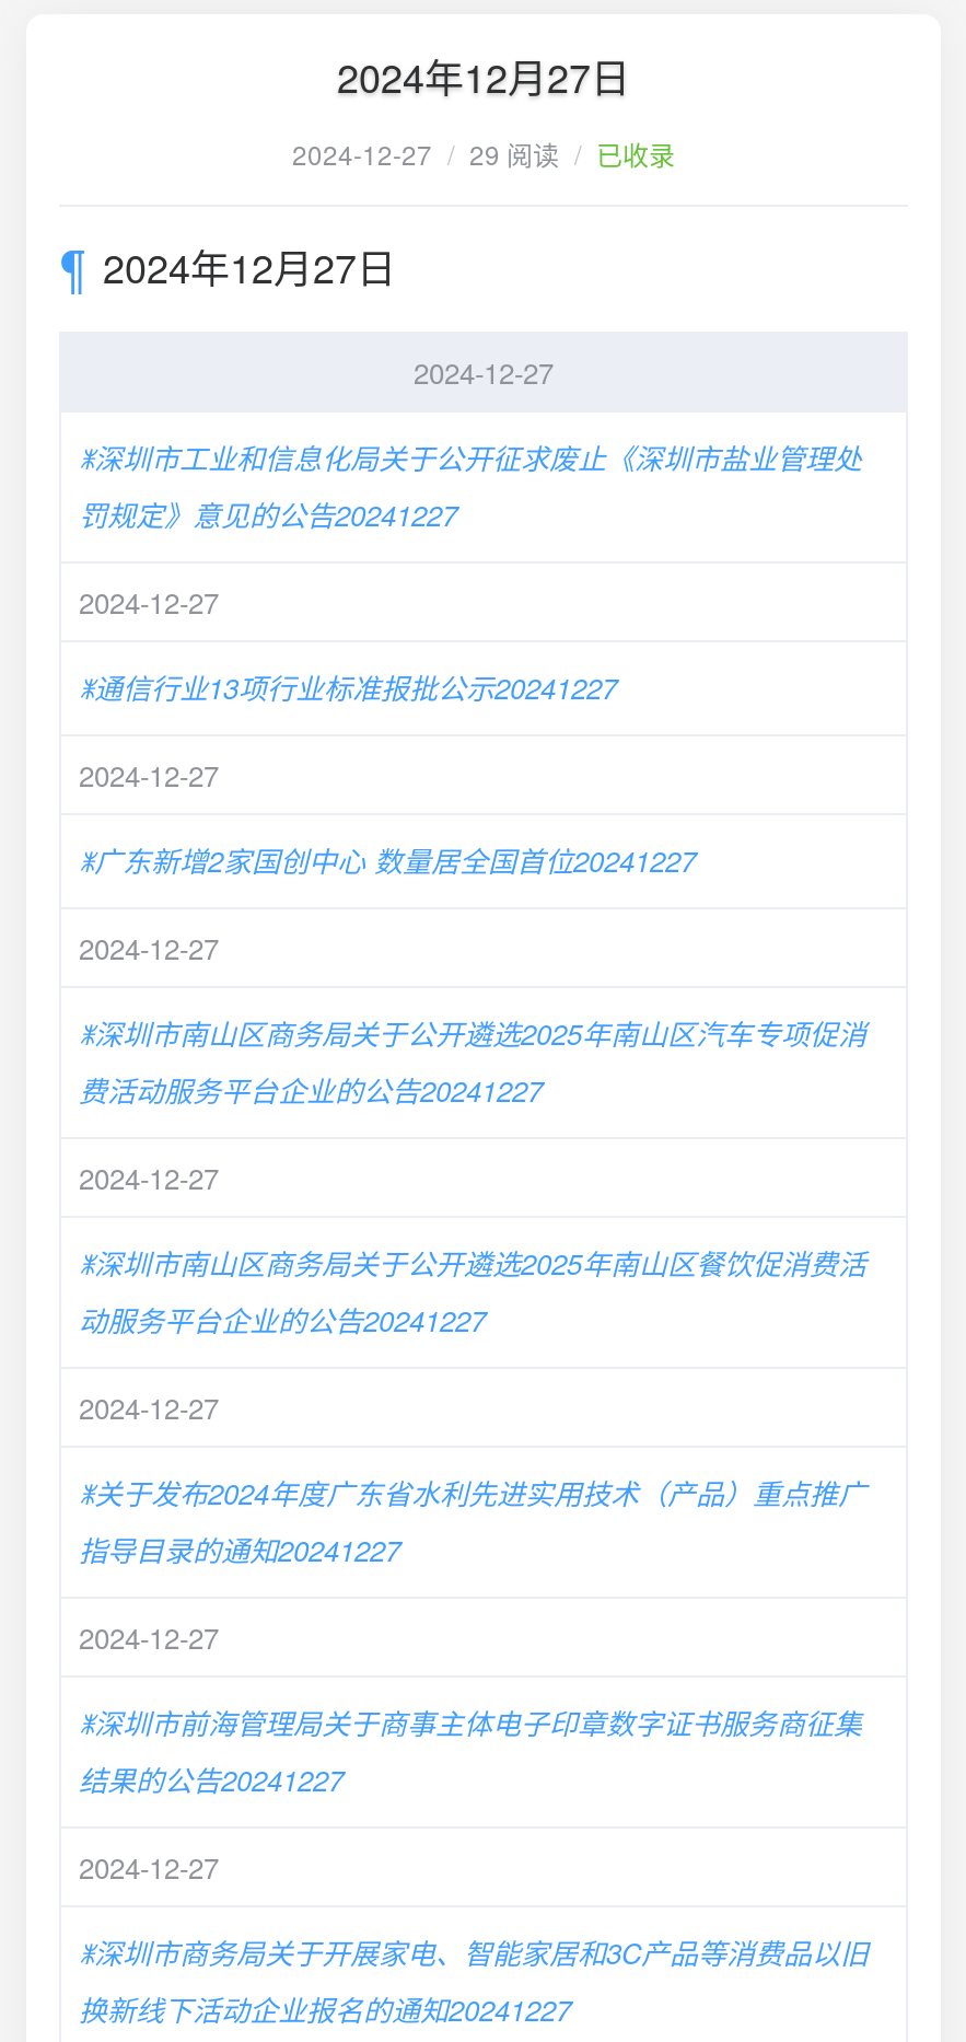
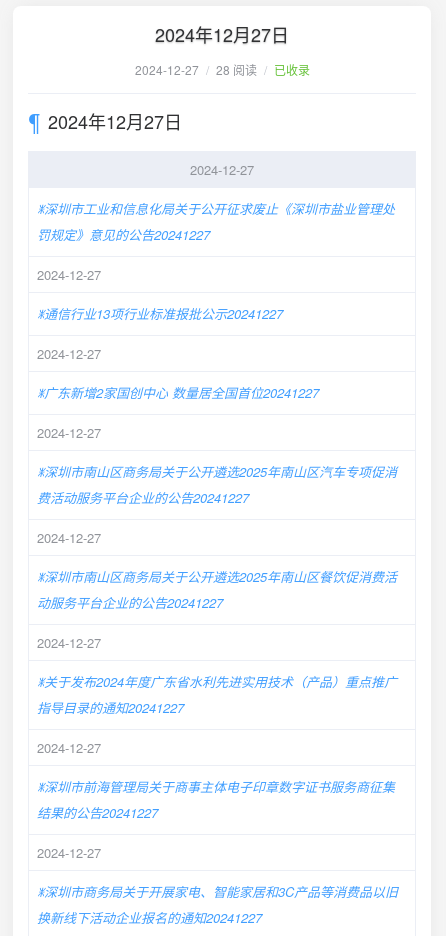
- 2024-12-27 / 29 阅读 / 已收录
+ 2024-12-27 / 28 阅读 / 已收录
